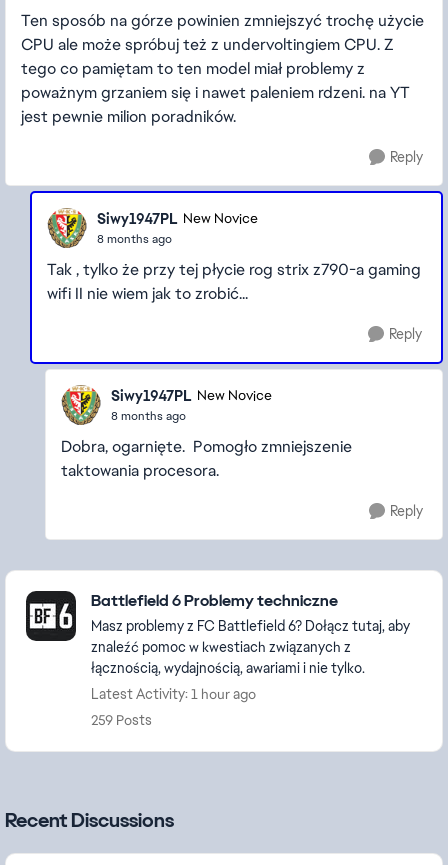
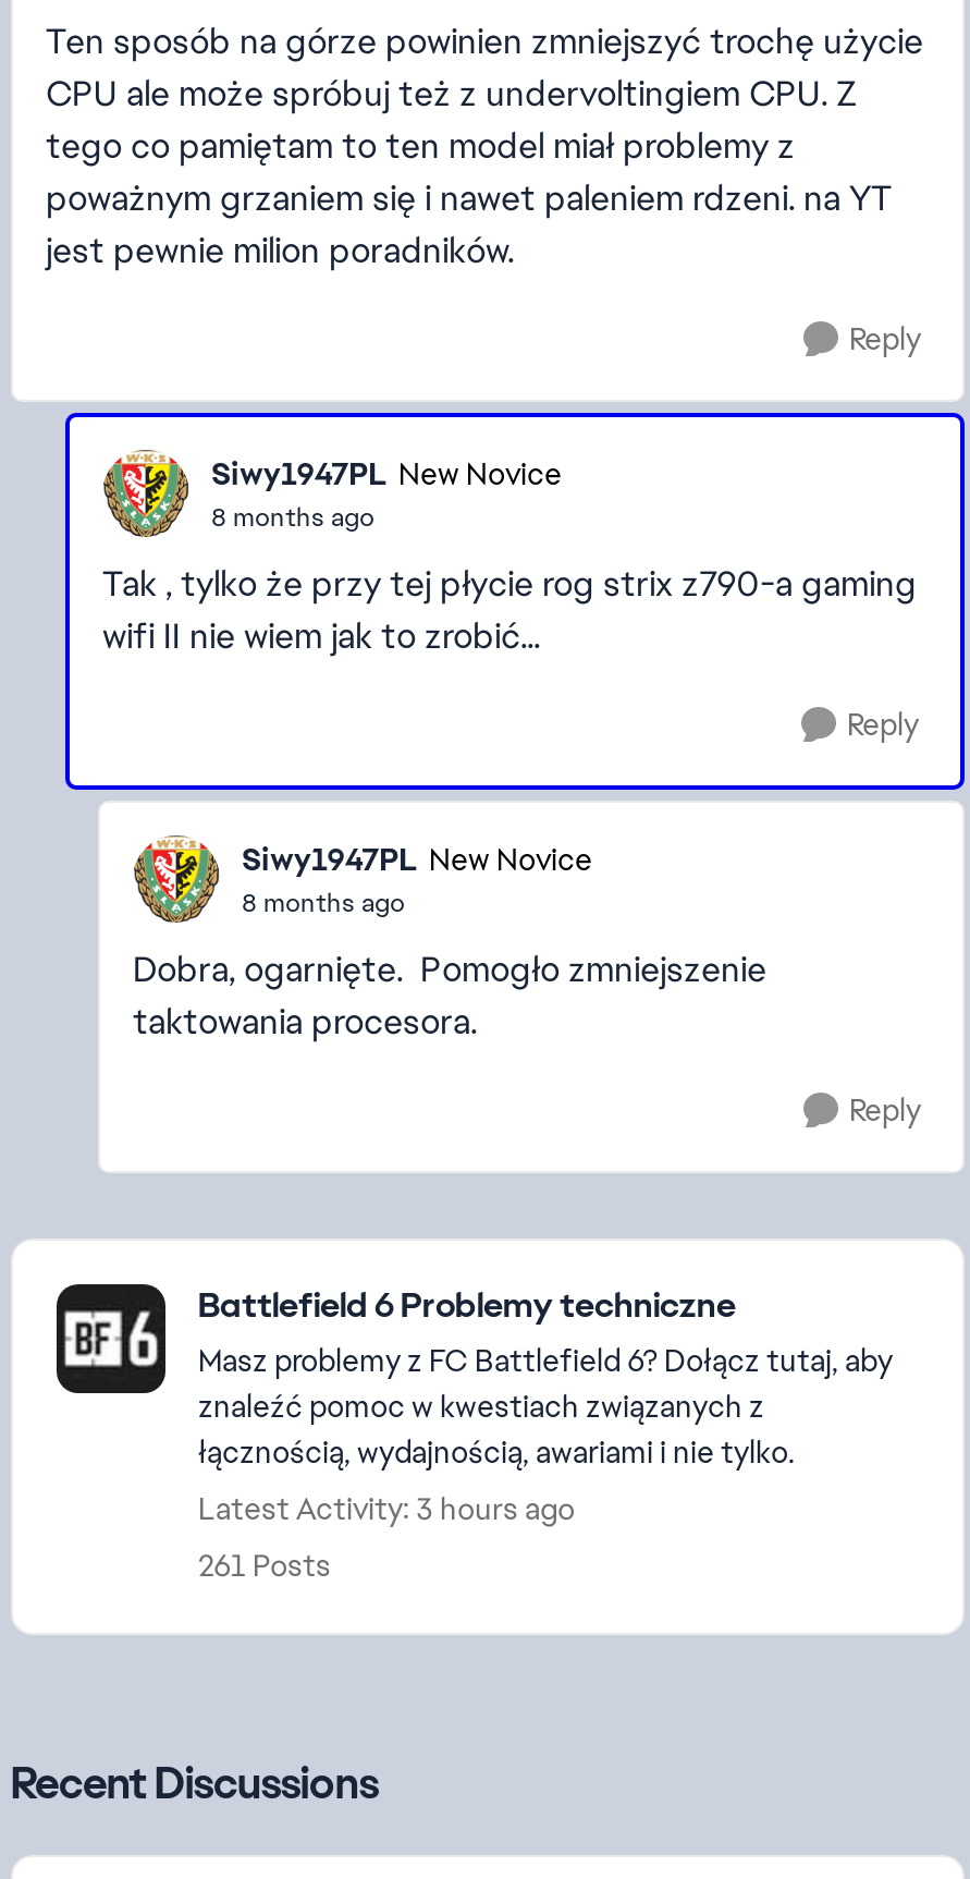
- Latest Activity: 1 hour ago
+ Latest Activity: 3 hours ago

- 259 Posts
+ 261 Posts
